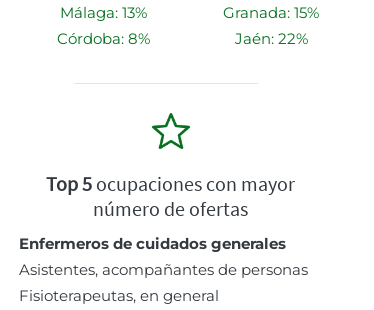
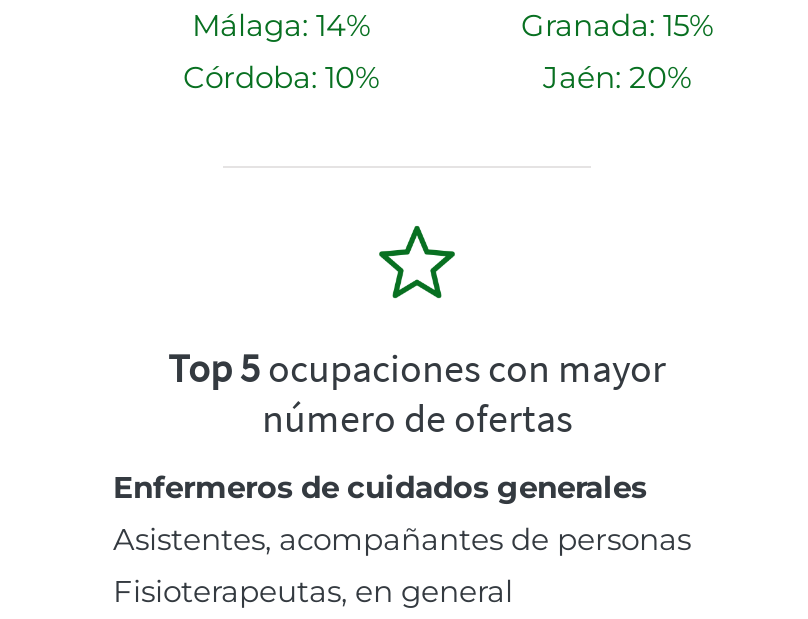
- Málaga: 13%
+ Málaga: 14%

- Córdoba: 8%
+ Córdoba: 10%

- Jaén: 22%
+ Jaén: 20%
